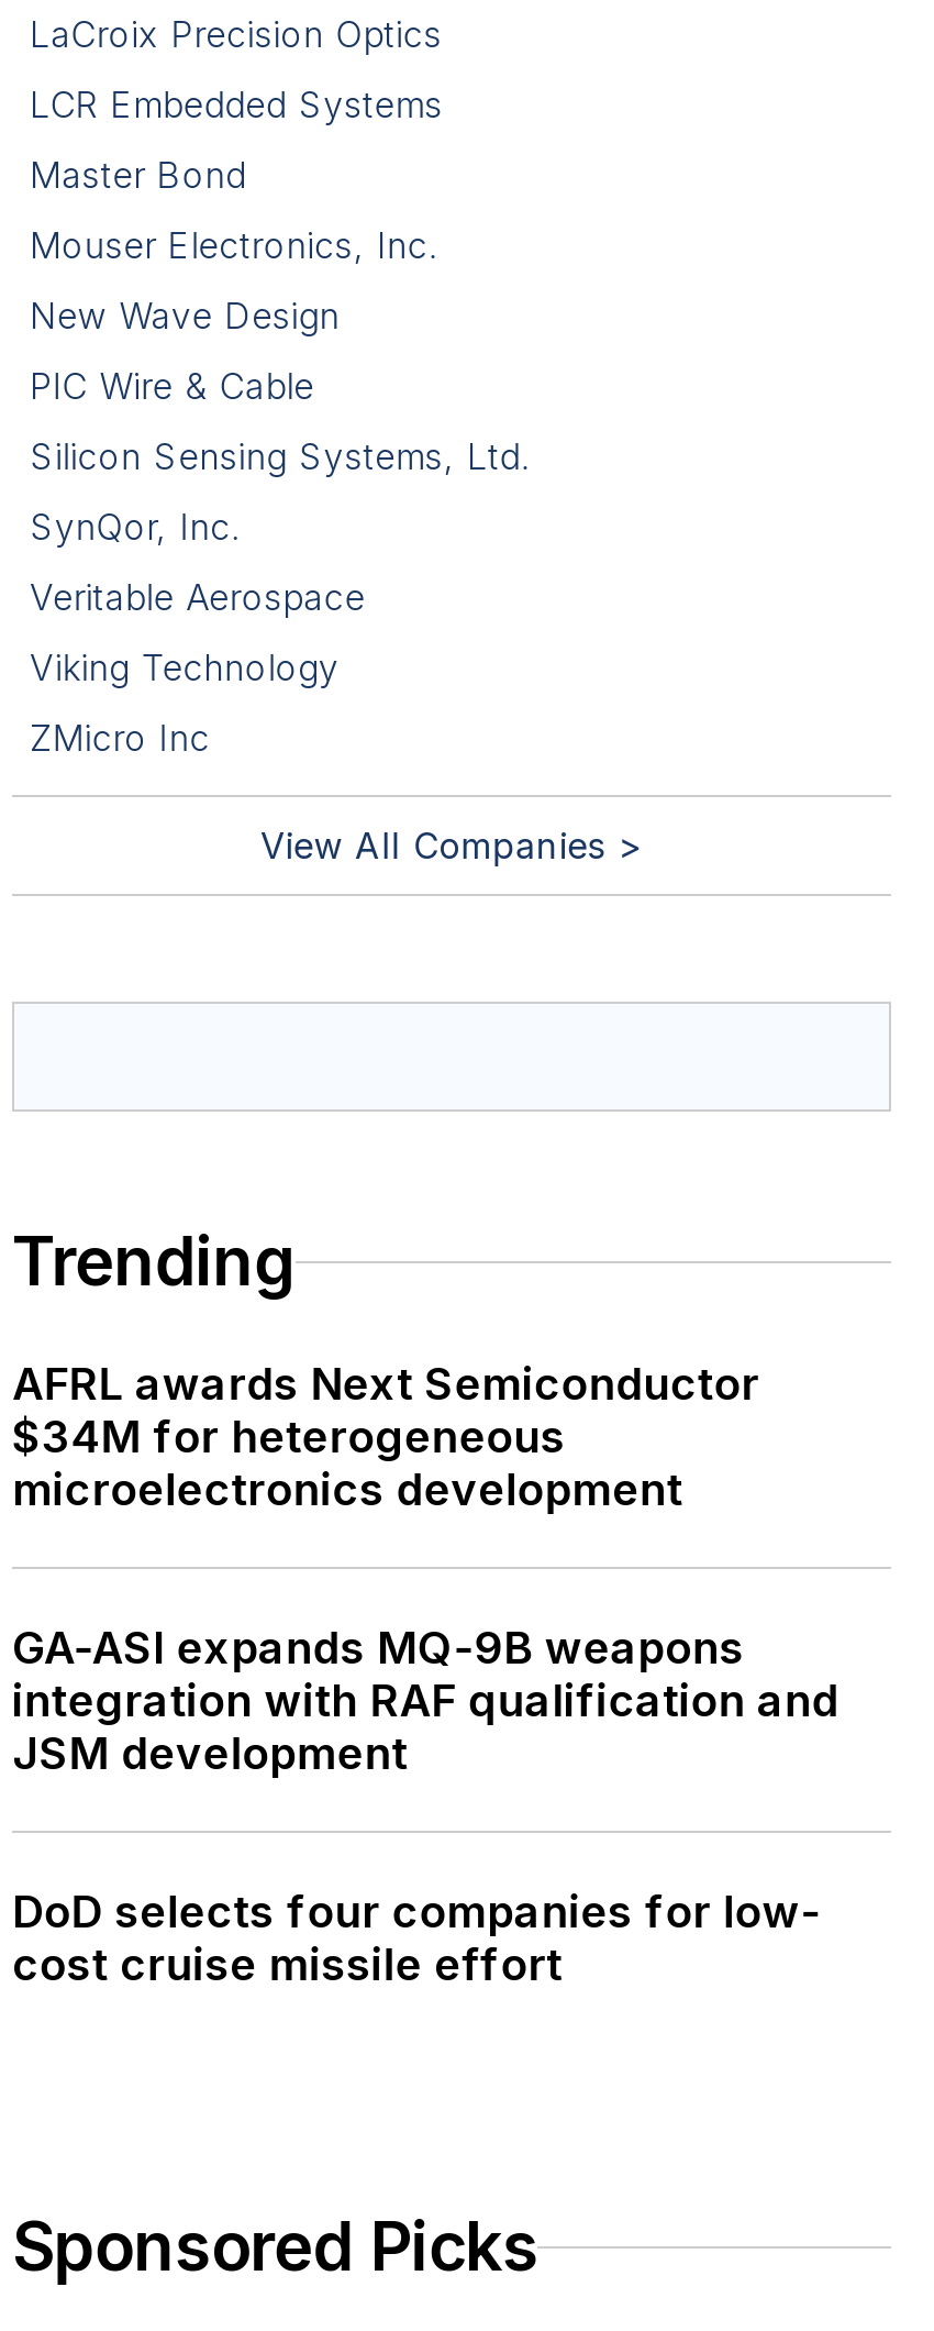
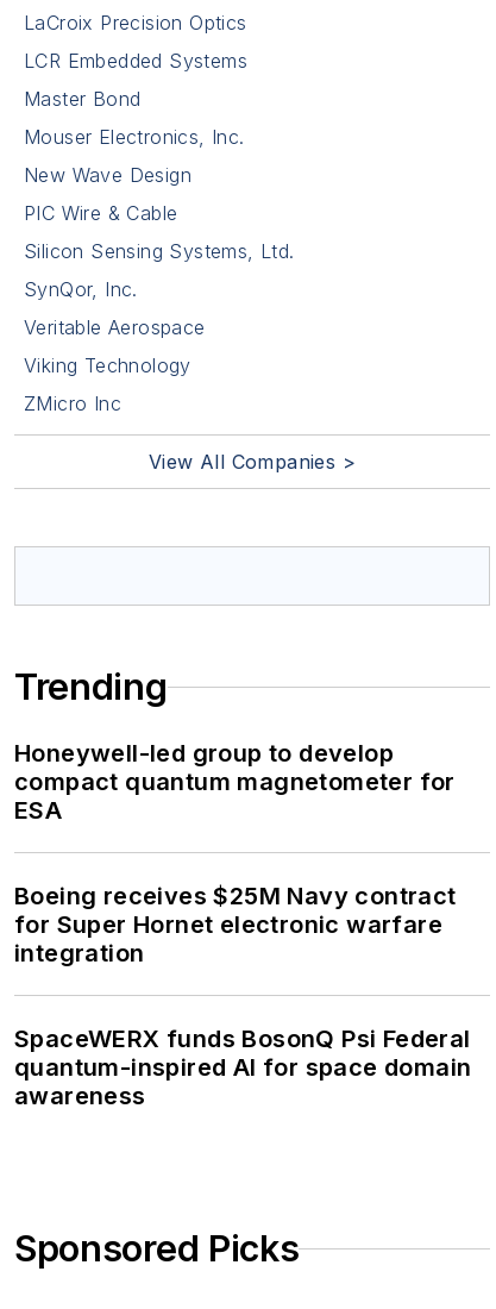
- AFRL awards Next Semiconductor
- $34M for heterogeneous
- microelectronics development
+ Honeywell-led group to develop
+ compact quantum magnetometer for
+ ESA

- GA-ASI expands MQ-9B weapons
- integration with RAF qualification and
- JSM development
+ Boeing receives $25M Navy contract
+ for Super Hornet electronic warfare
+ integration

- DoD selects four companies for low-
- cost cruise missile effort
+ SpaceWERX funds BosonQ Psi Federal
+ quantum-inspired AI for space domain
+ awareness
